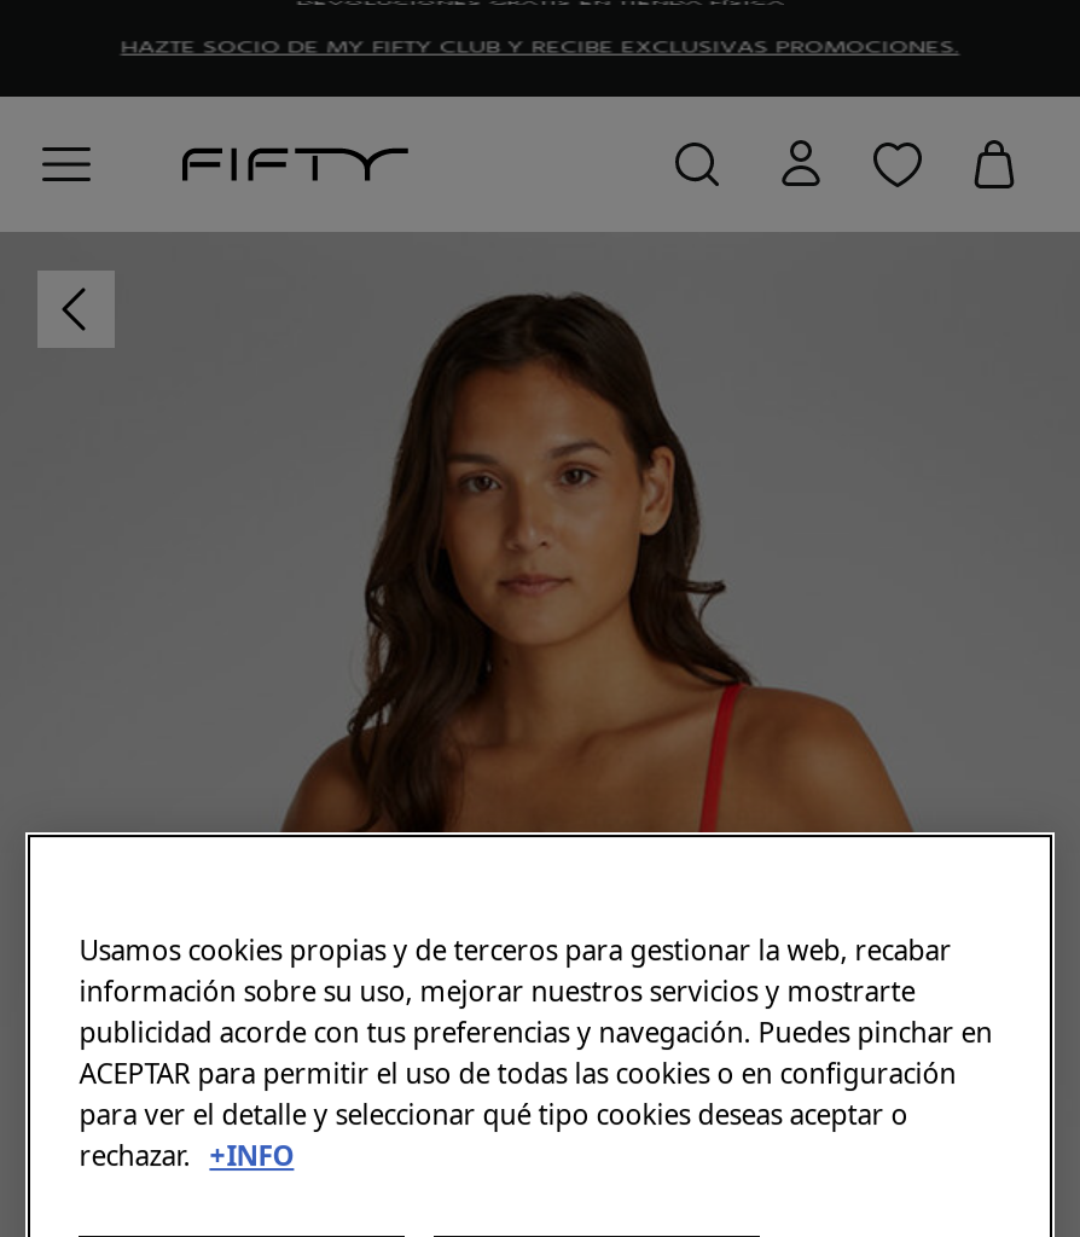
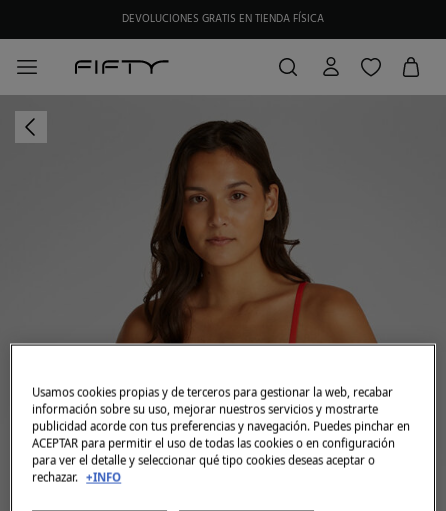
- HAZTE SOCIO DE MY FIFTY CLUB Y RECIBE EXCLUSIVAS PROMOCIONES.
+ DEVOLUCIONES GRATIS EN TIENDA FÍSICA
